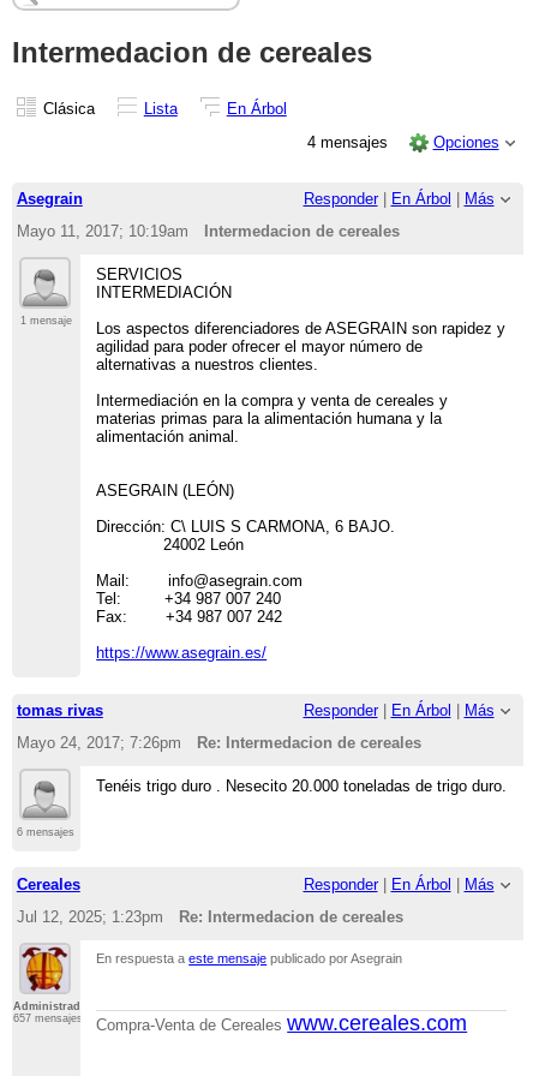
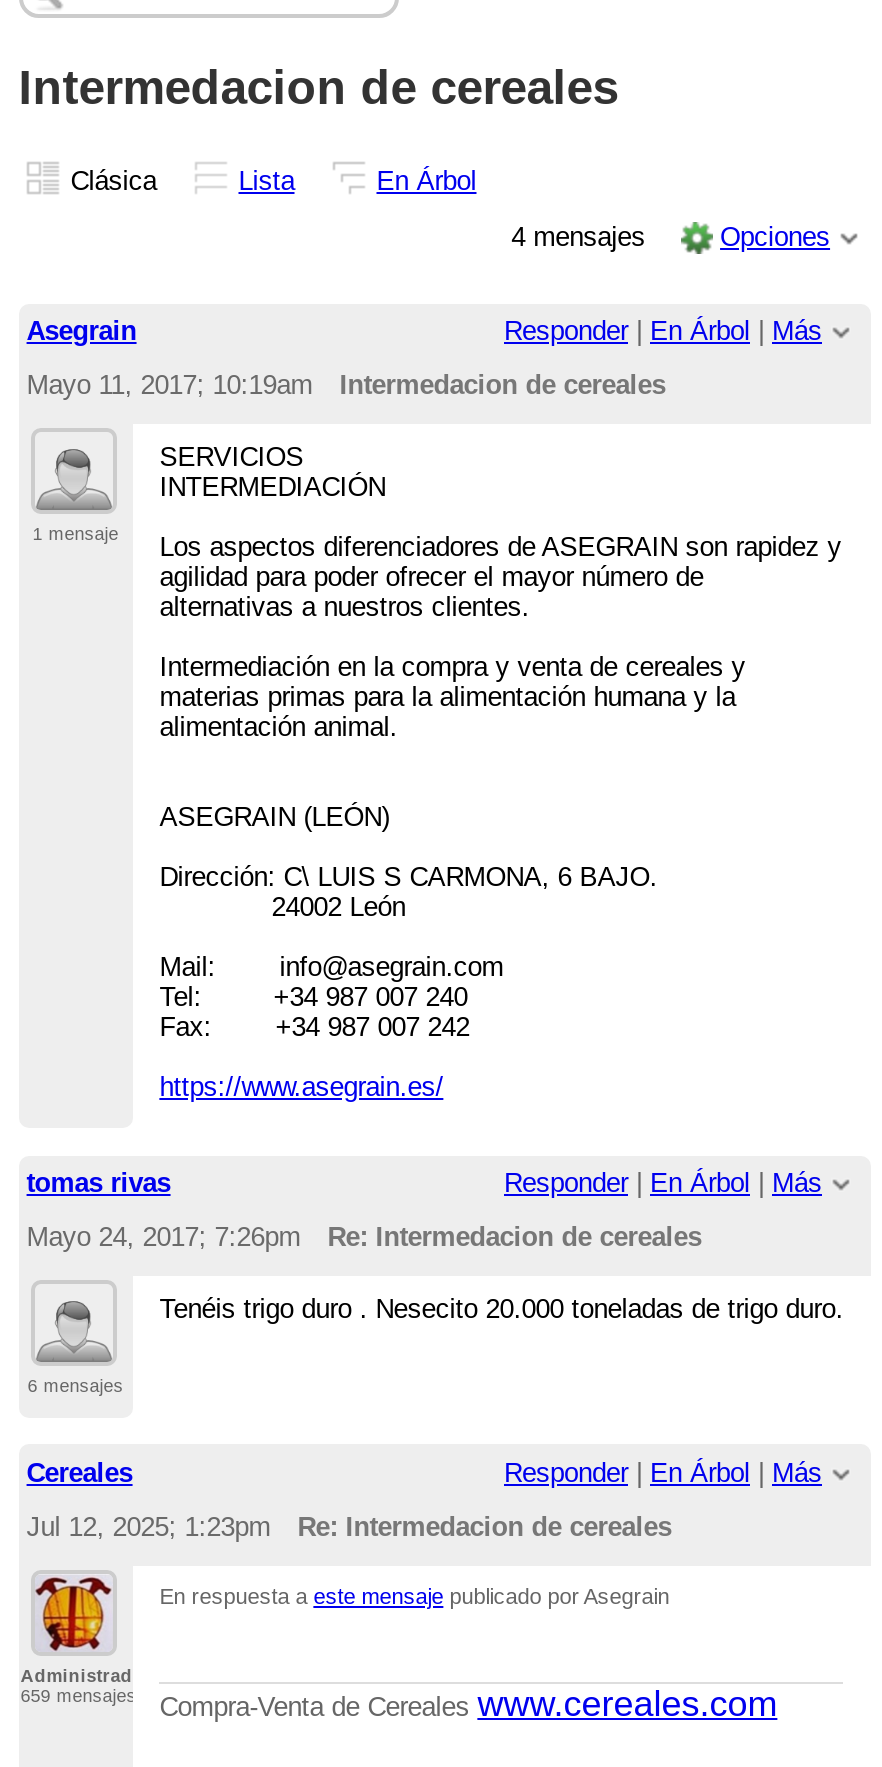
- 657 mensajes Compra-Venta de Cereales www.cereales.com
+ 659 mensajes Compra-Venta de Cereales www.cereales.com
